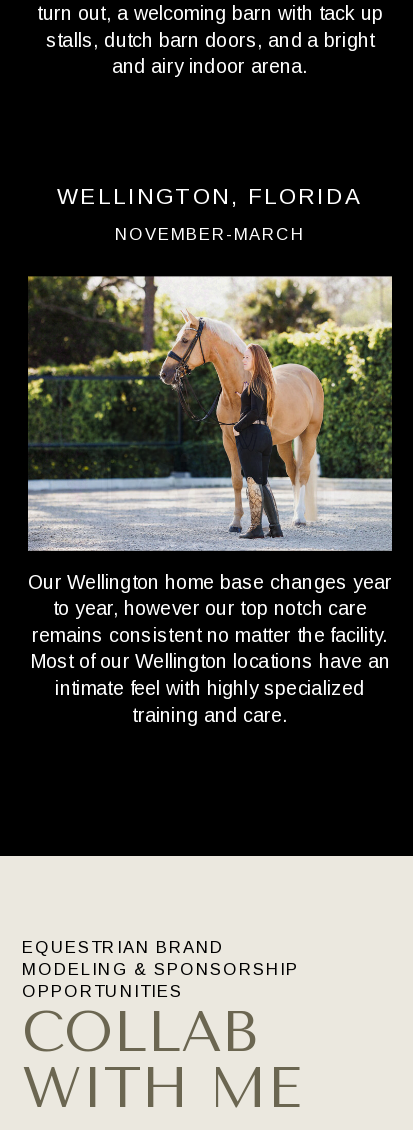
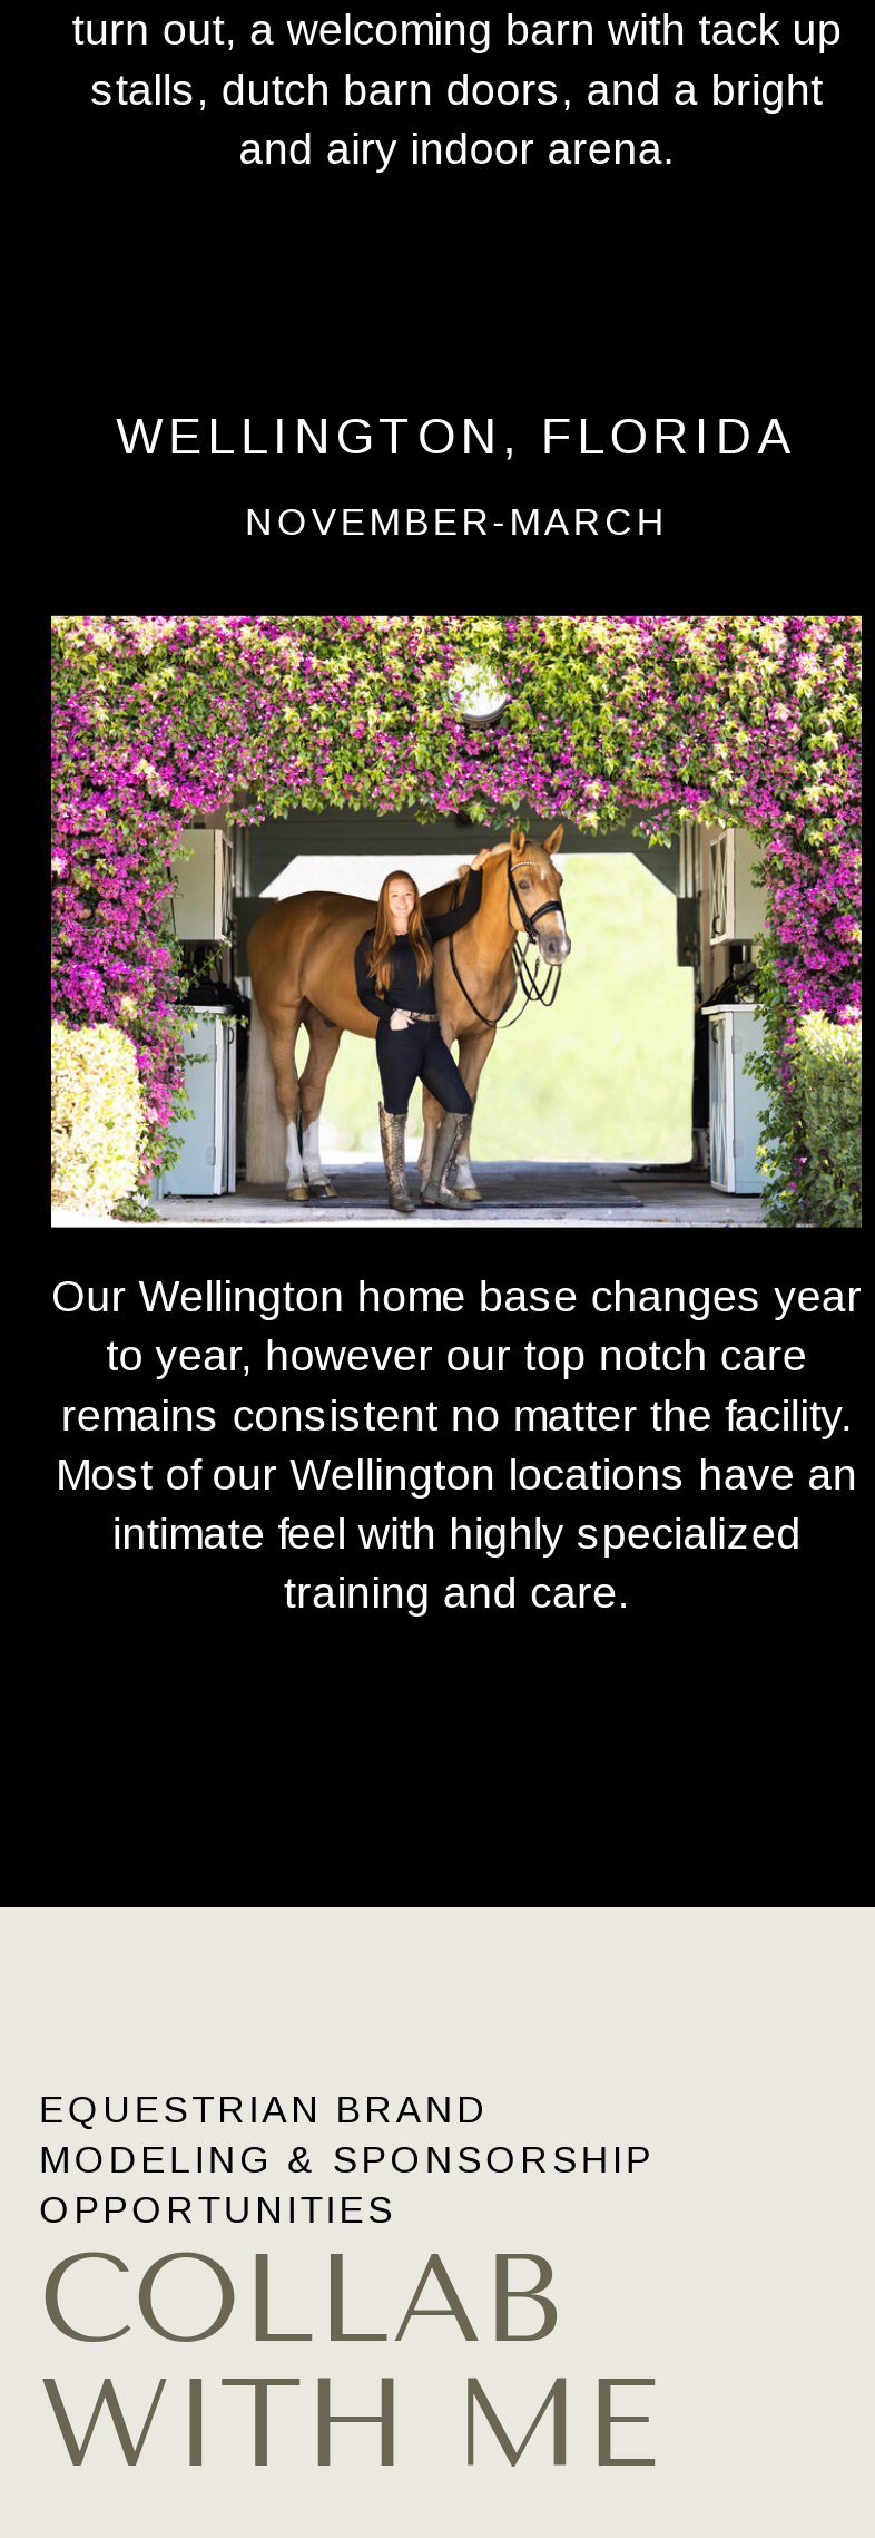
- [image]
+ [image]
